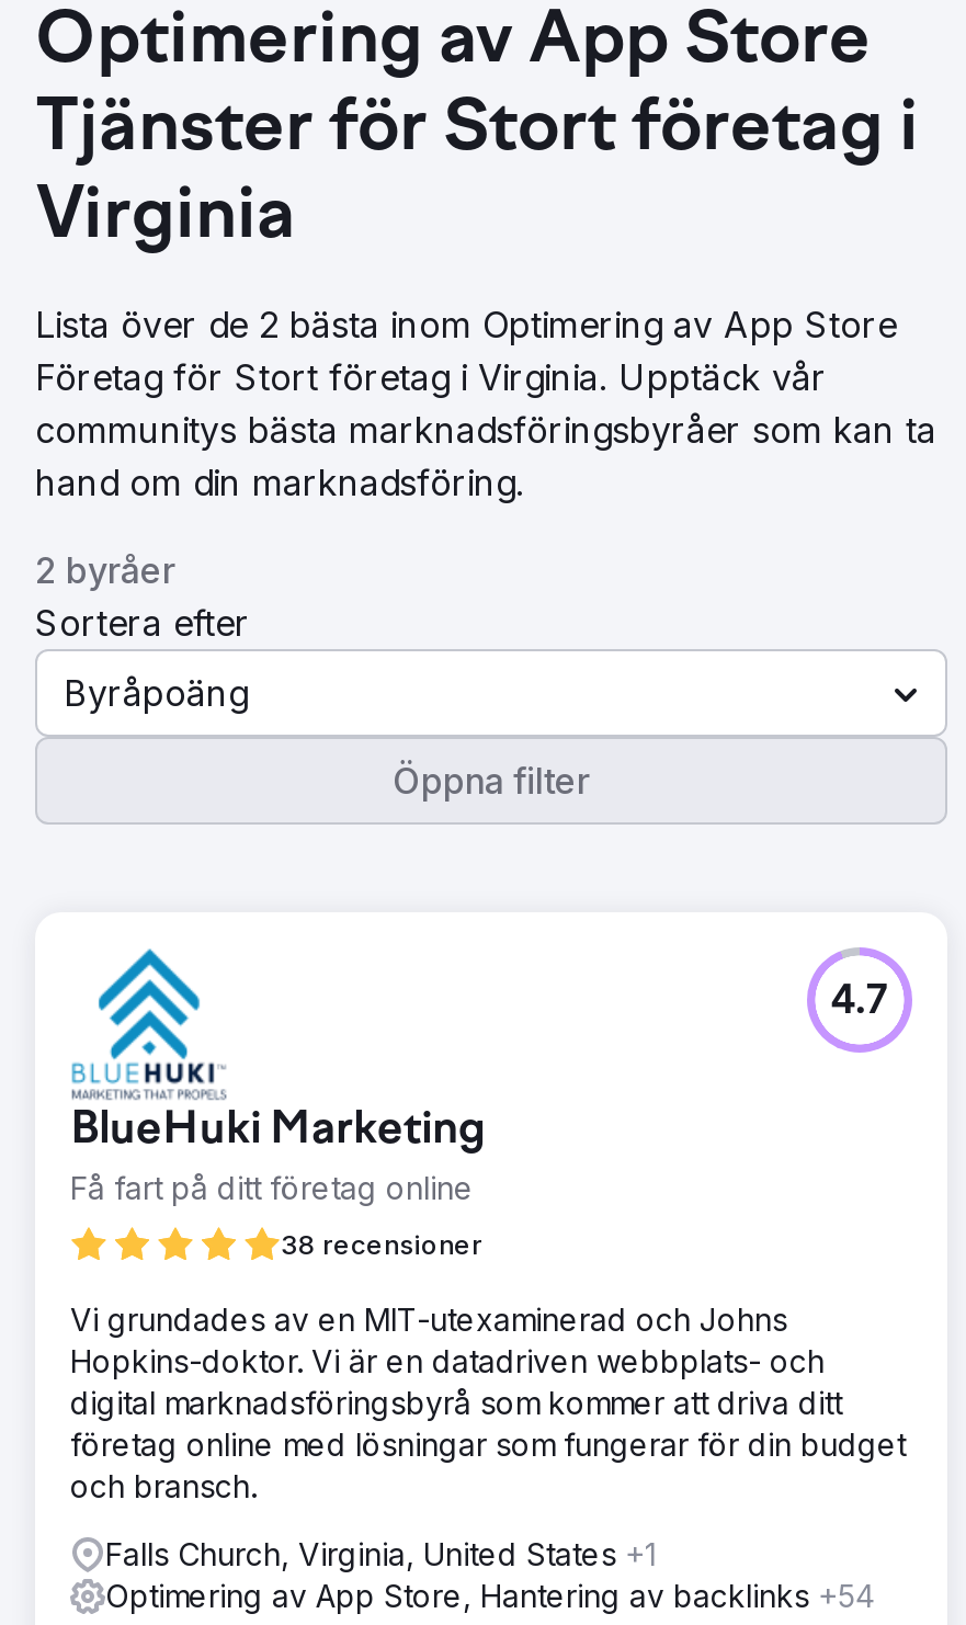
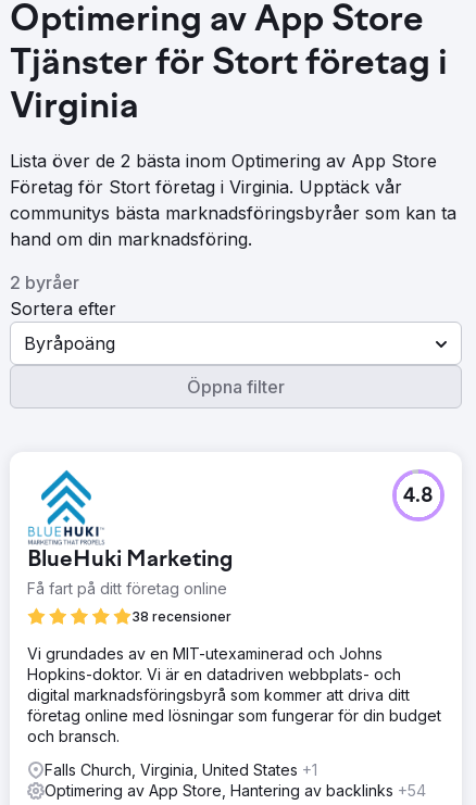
- 4.7
+ 4.8
